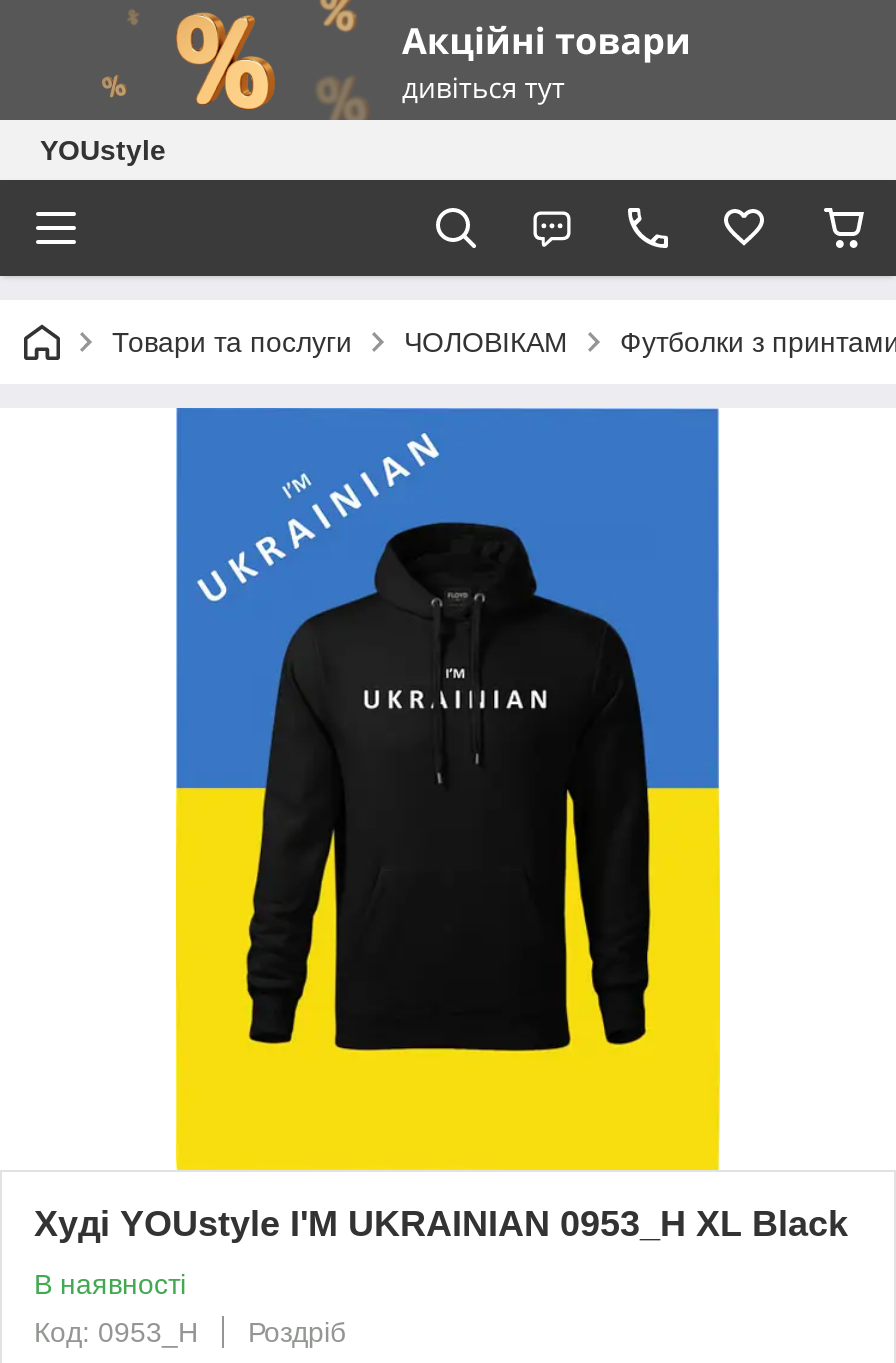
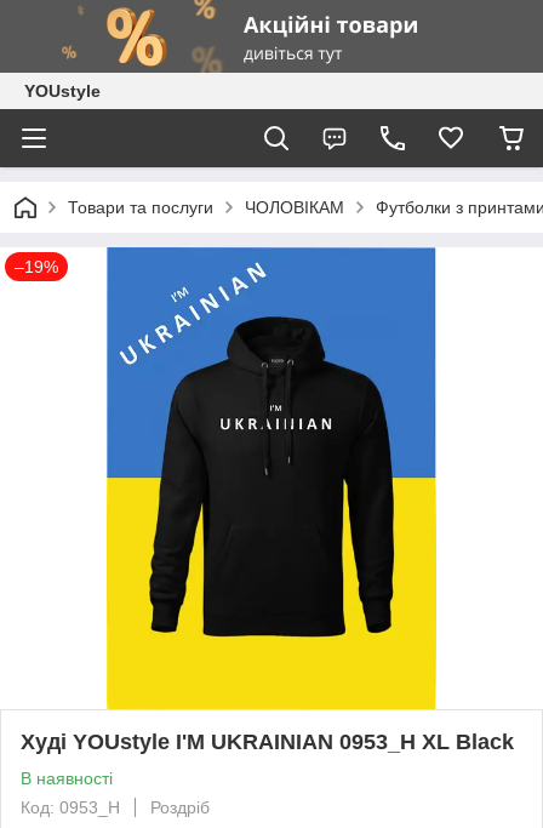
+ –19%
